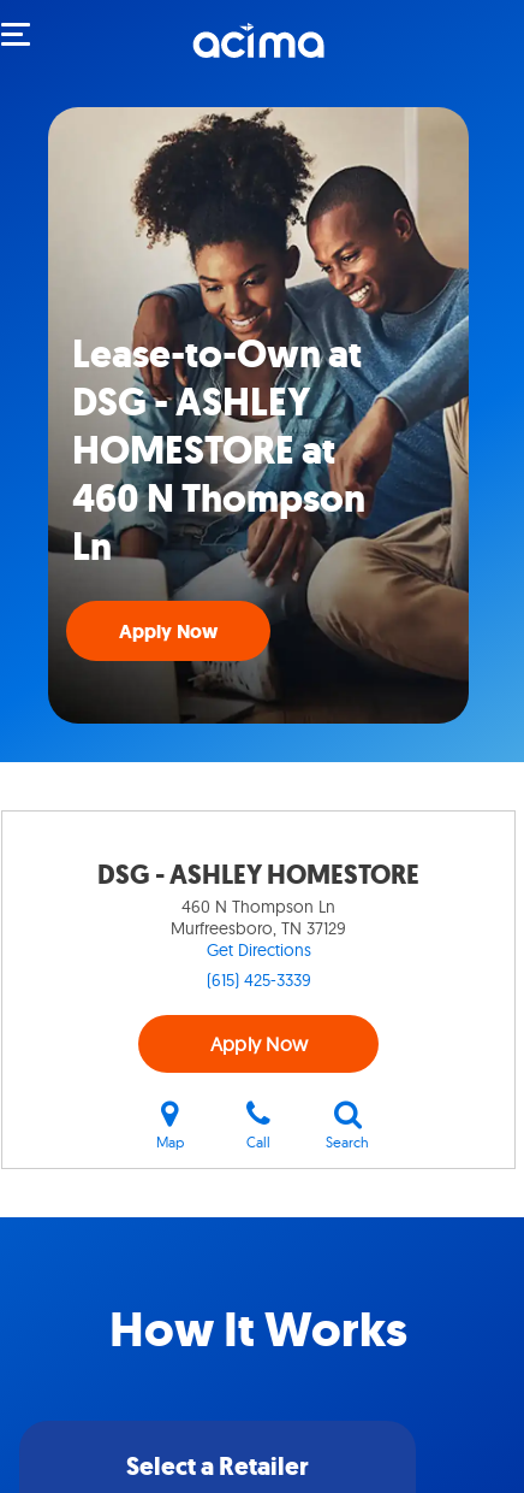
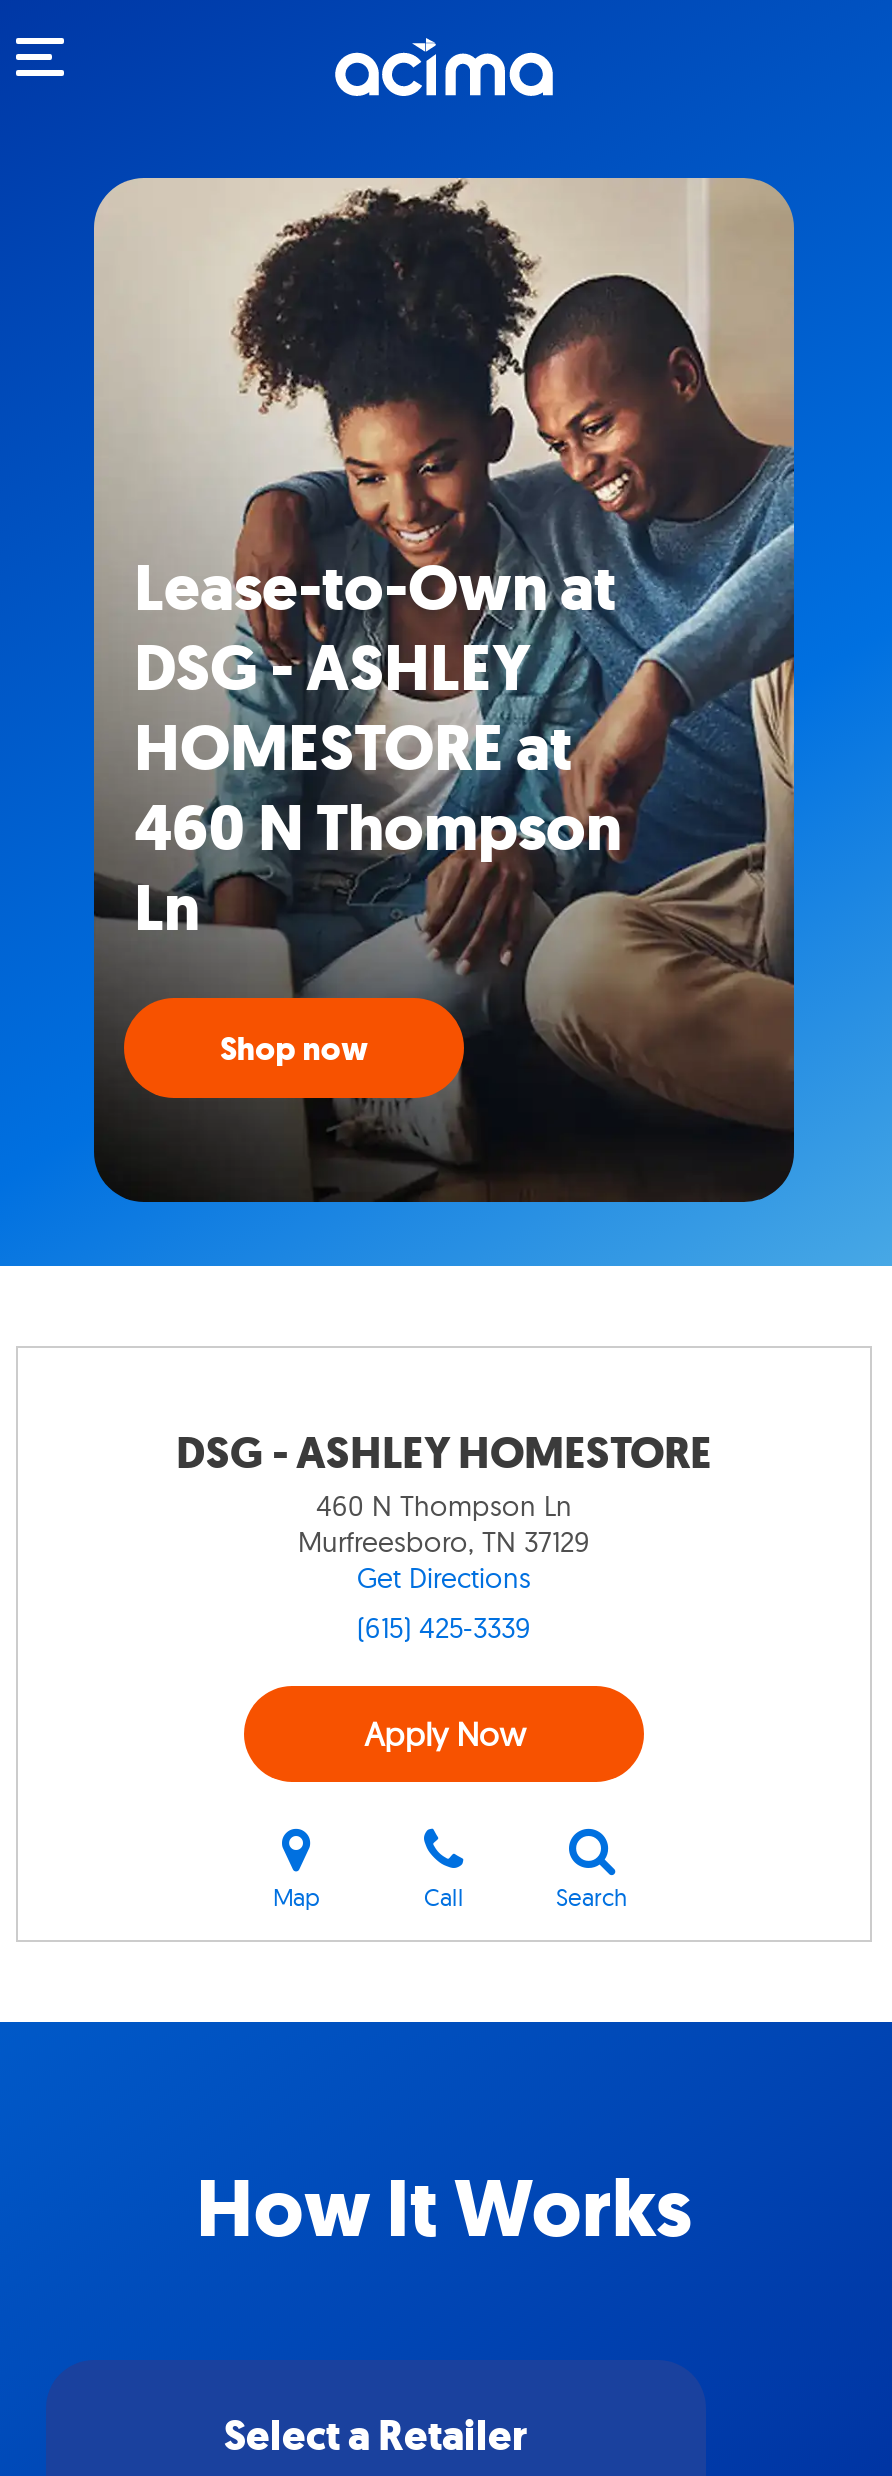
- Apply Now
+ Shop now
